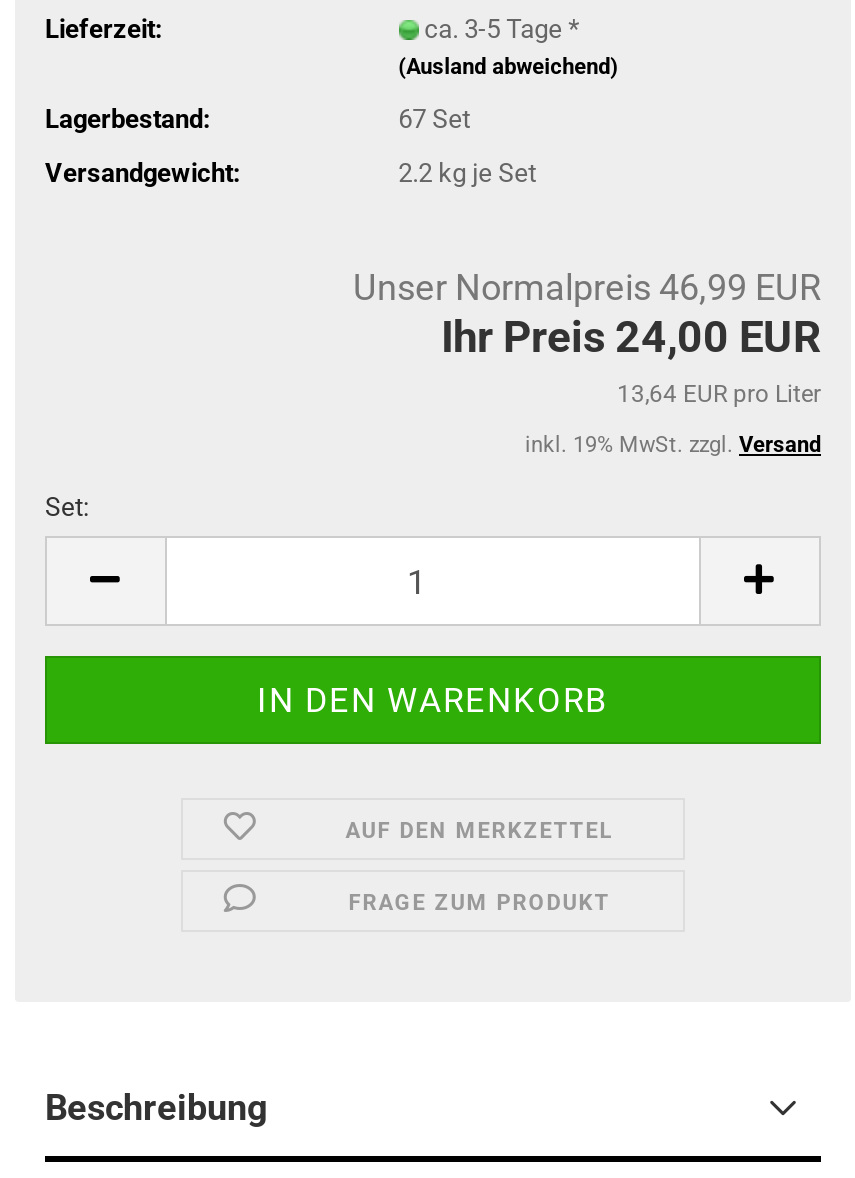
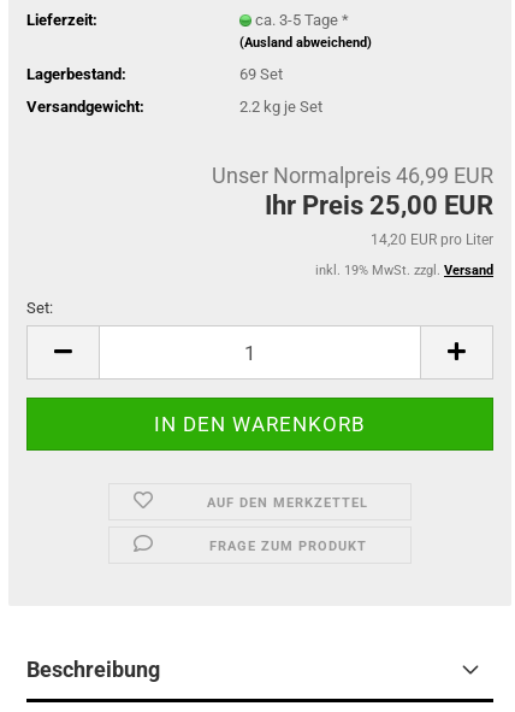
- 67 Set
+ 69 Set

- Ihr Preis 24,00 EUR
+ Ihr Preis 25,00 EUR

- 13,64 EUR pro Liter
+ 14,20 EUR pro Liter
